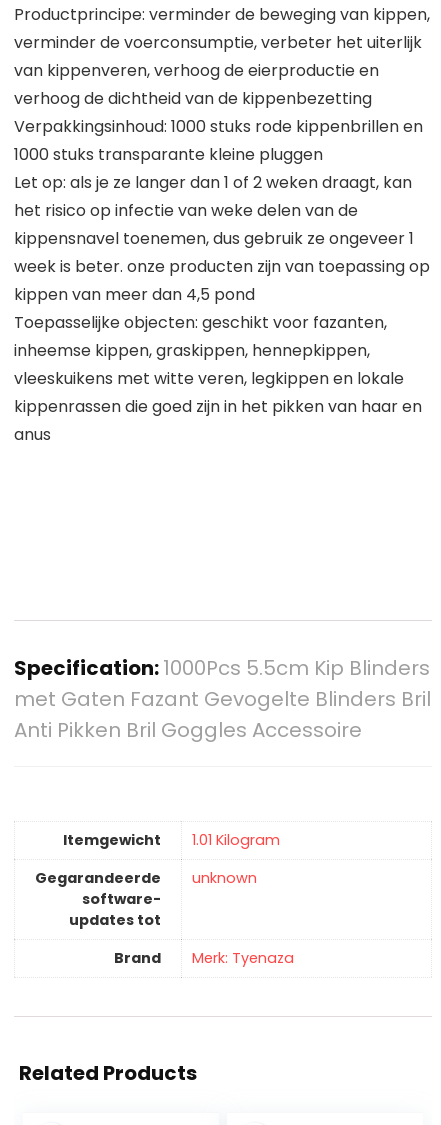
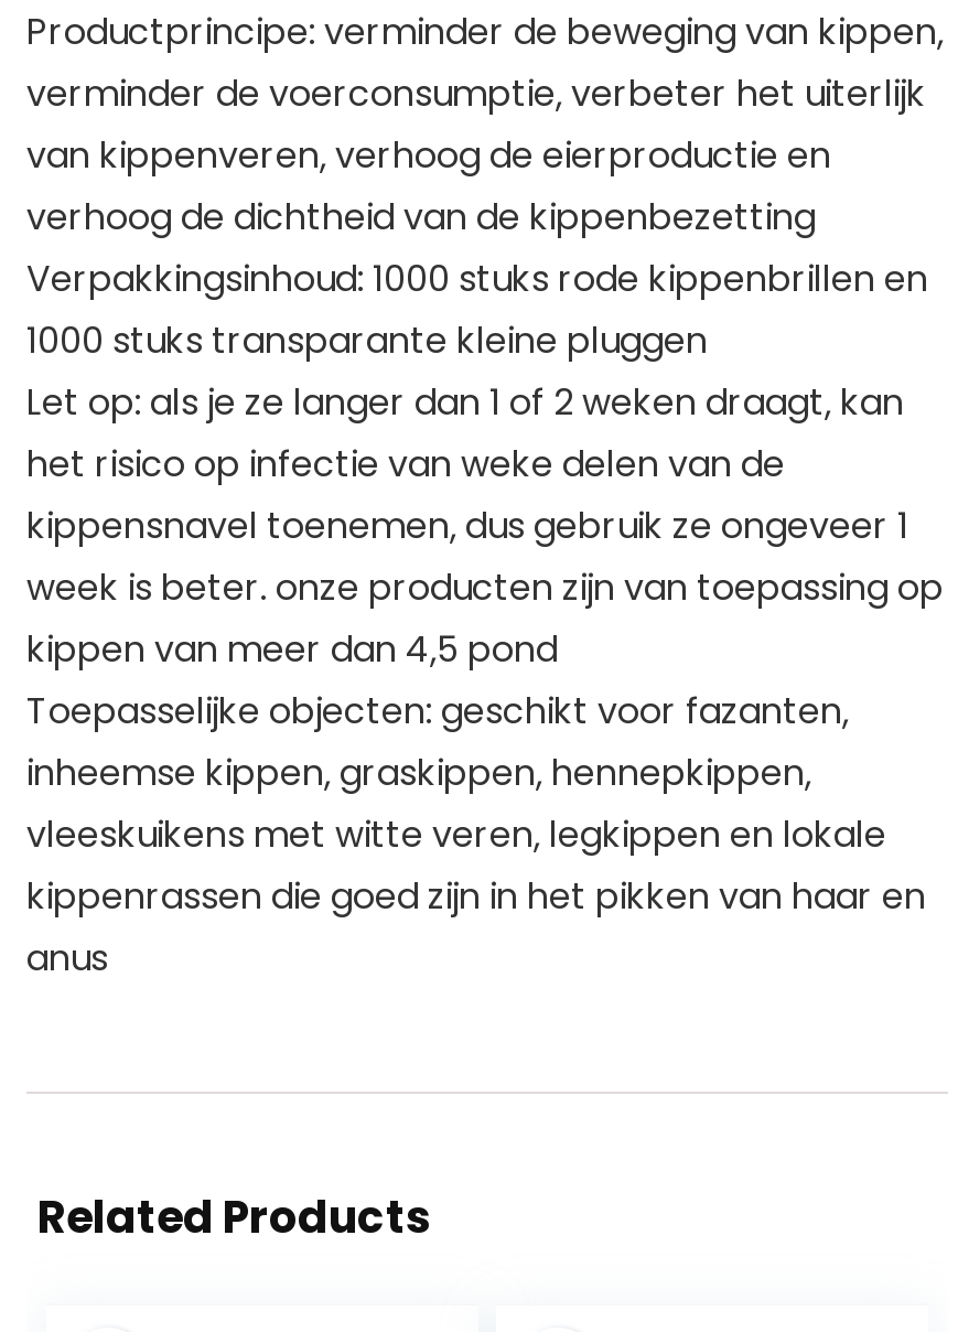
- Specification: 1000Pcs 5.5cm Kip Blinders
- met Gaten Fazant Gevogelte Blinders Bril
- Anti Pikken Bril Goggles Accessoire

- Itemgewicht
- 1.01 Kilogram
- Gegarandeerde
- software-
- updates tot

- unknown

- Brand
- Merk: Tyenaza
